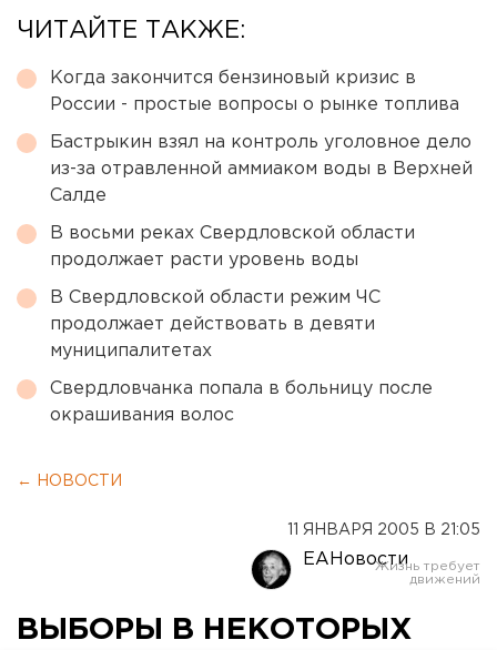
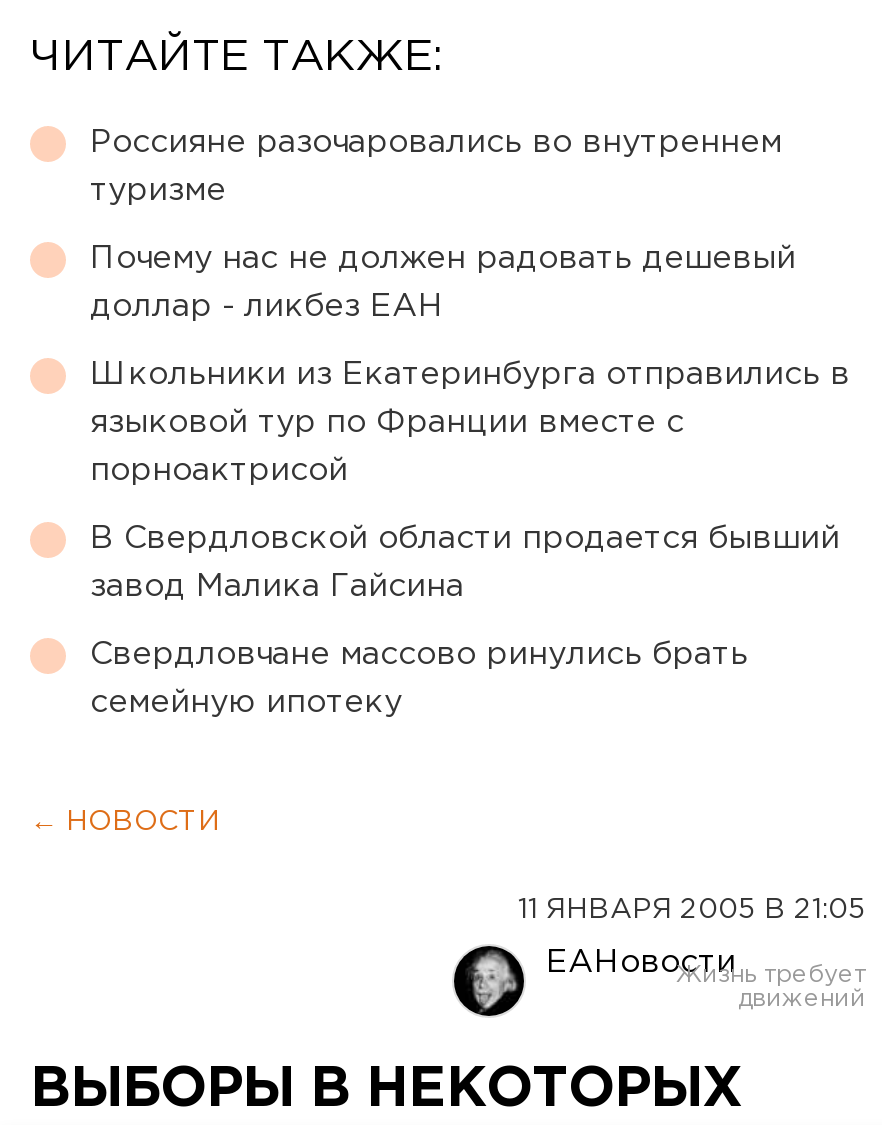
- Когда закончится бензиновый кризис в
- России - простые вопросы о рынке топлива
- Бастрыкин взял на контроль уголовное дело
- из-за отравленной аммиаком воды в Верхней
- Салде
- В восьми реках Свердловской области
- продолжает расти уровень воды
- В Свердловской области режим ЧС
- продолжает действовать в девяти
- муниципалитетах
- Свердловчанка попала в больницу после
- окрашивания волос
+ Россияне разочаровались во внутреннем
+ туризме
+ Почему нас не должен радовать дешевый
+ доллар - ликбез ЕАН
+ Школьники из Екатеринбурга отправились в
+ языковой тур по Франции вместе с
+ порноактрисой
+ В Свердловской области продается бывший
+ завод Малика Гайсина
+ Свердловчане массово ринулись брать
+ семейную ипотеку
